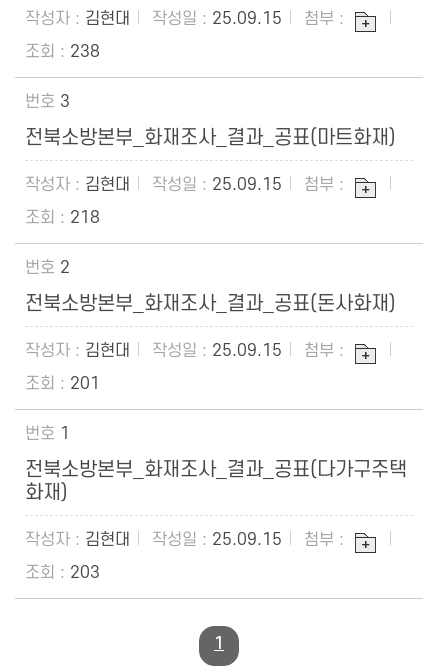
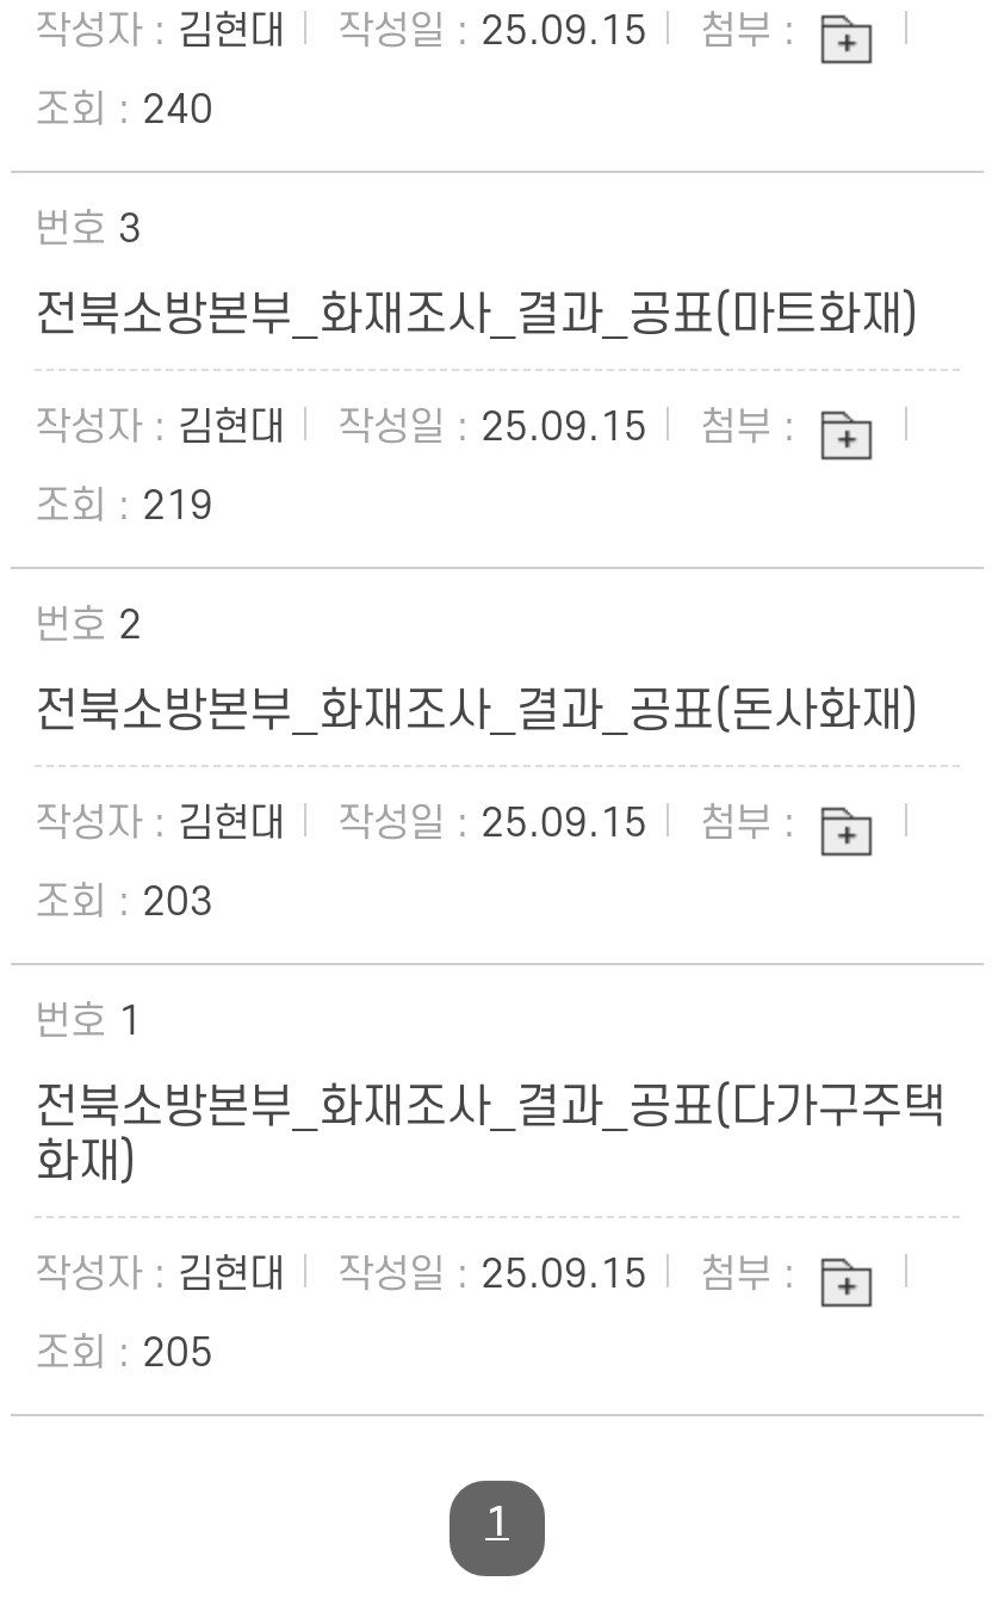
- 238
+ 240

- 218
+ 219

- 201
+ 203

- 203
+ 205
